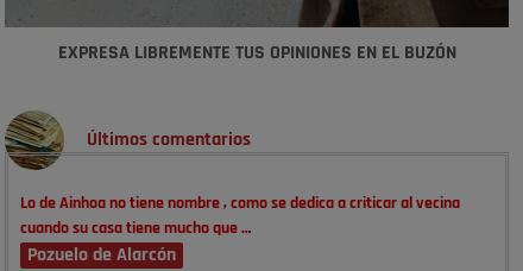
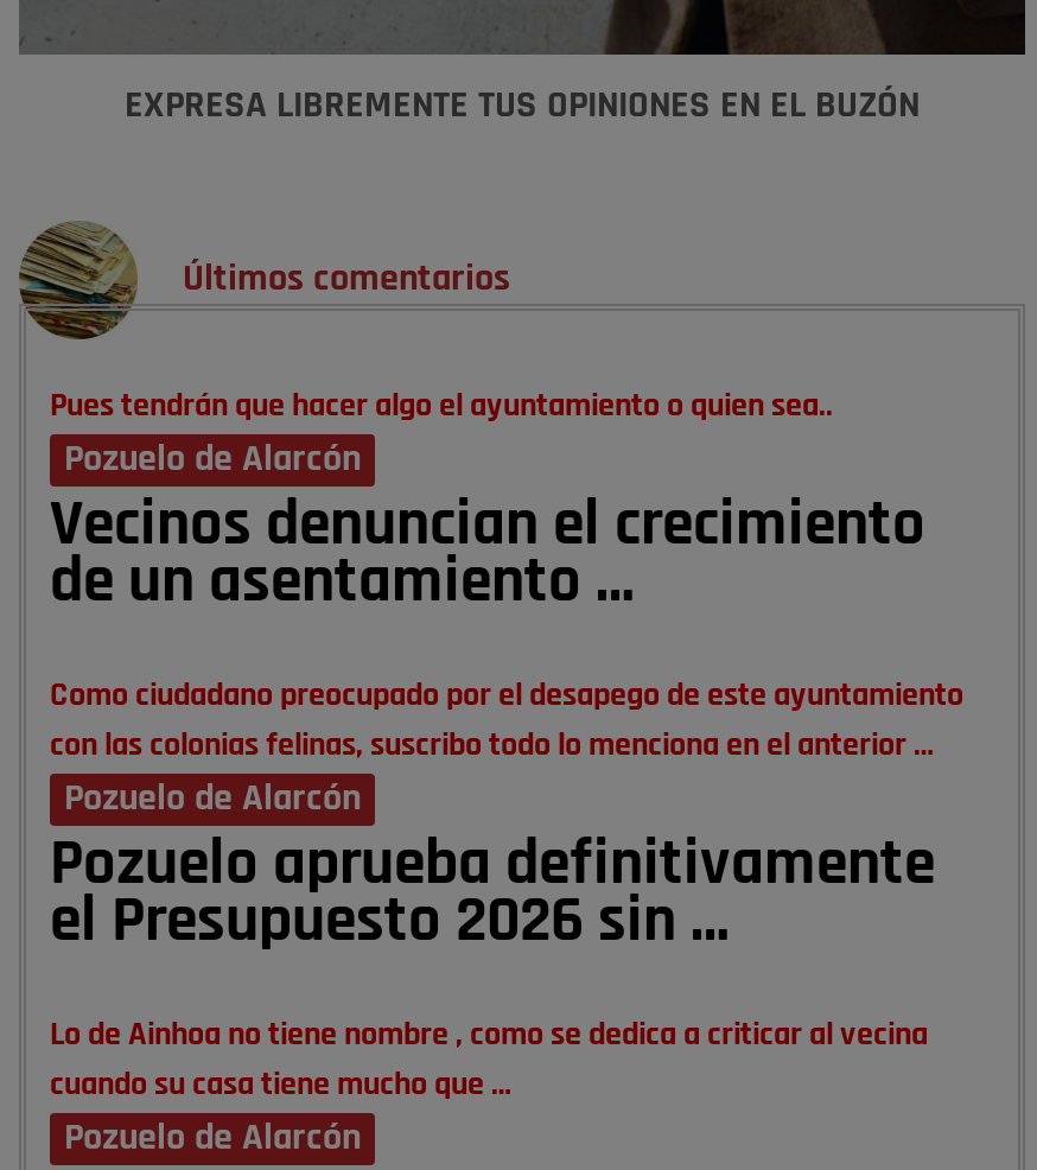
+ Pues tendrán que hacer algo el ayuntamiento o quien sea..
+ Pozuelo de Alarcón
+ Vecinos denuncian el crecimiento
+ de un asentamiento …
+ Como ciudadano preocupado por el desapego de este ayuntamiento
+ con las colonias felinas, suscribo todo lo menciona en el anterior …
+ Pozuelo de Alarcón
+ Pozuelo aprueba definitivamente
+ el Presupuesto 2026 sin …
